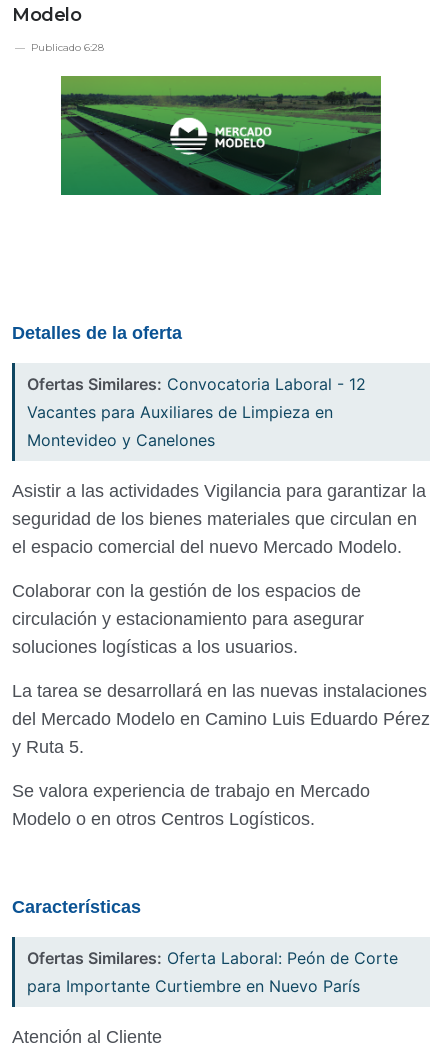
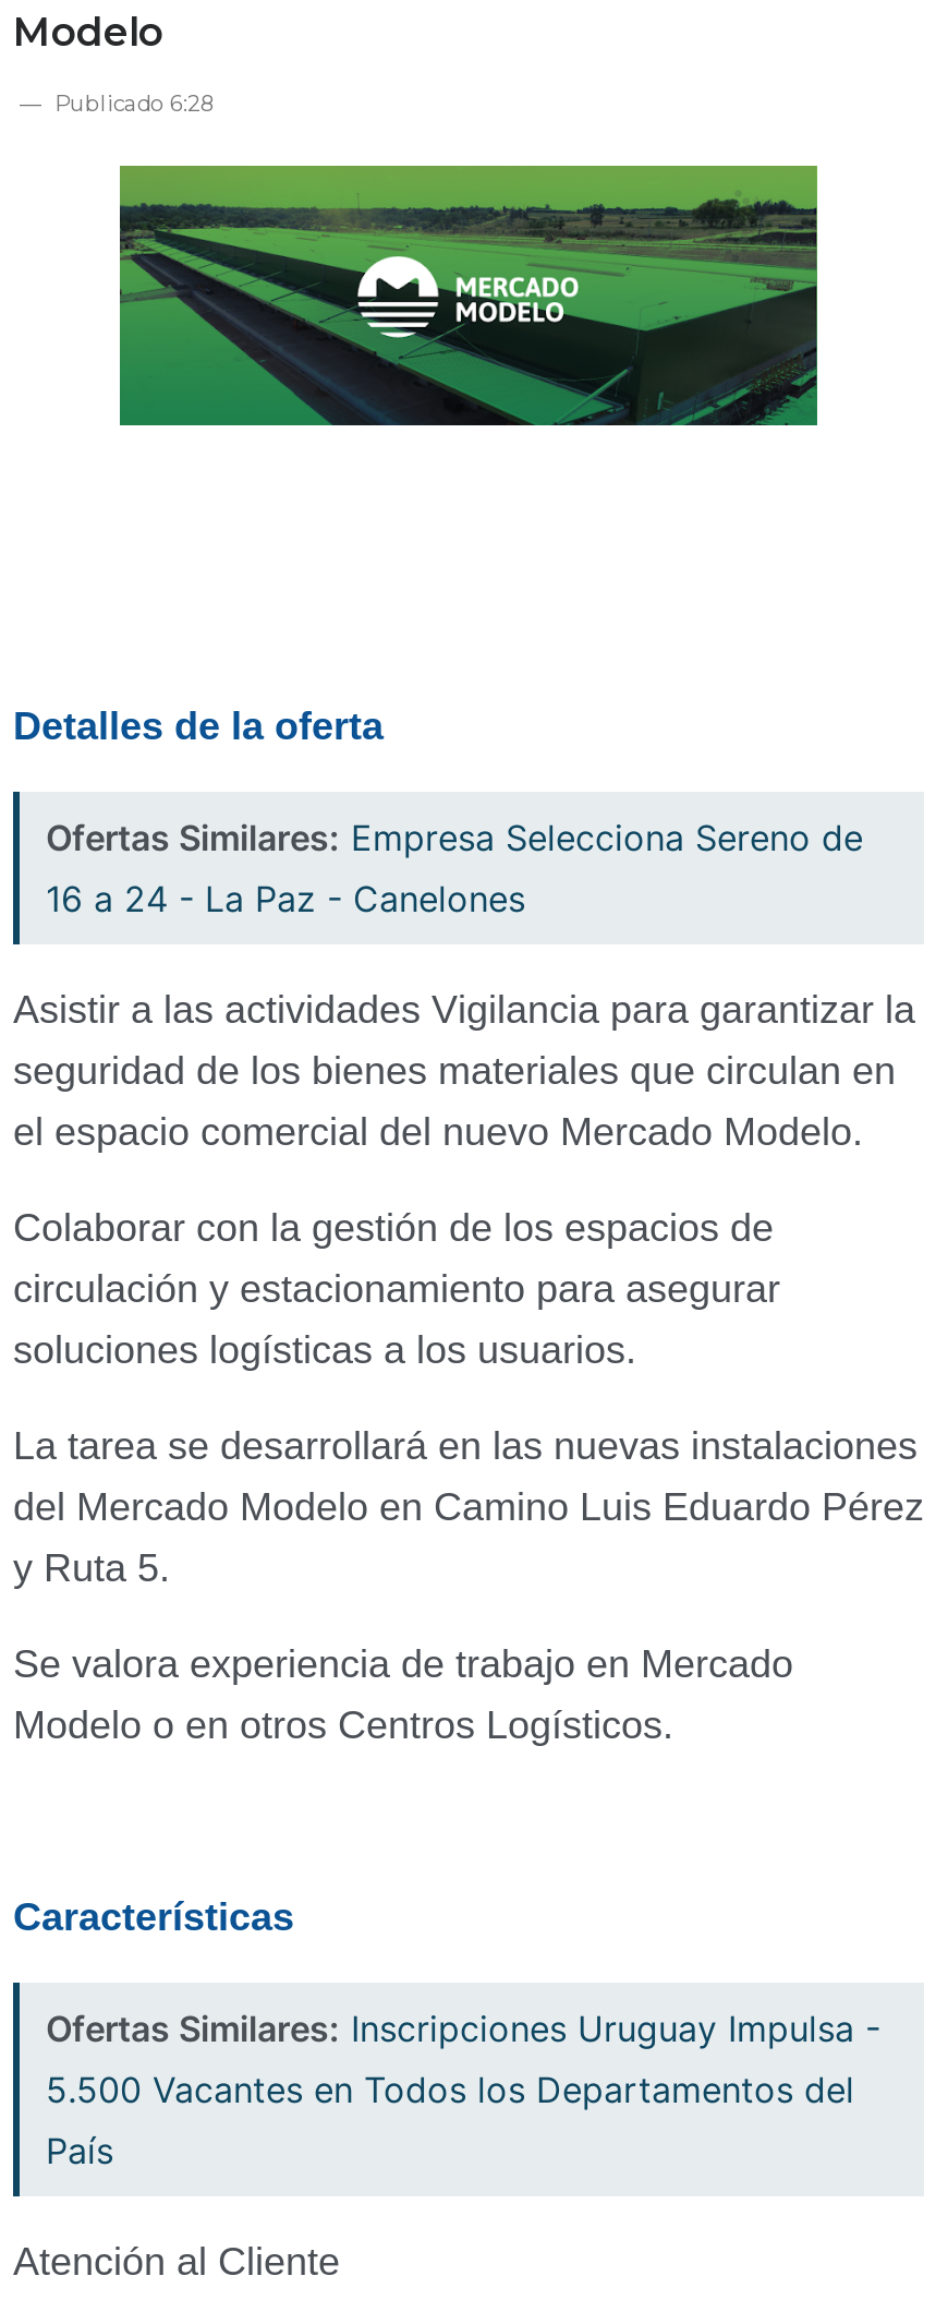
- Ofertas Similares: Convocatoria Laboral - 12
- Vacantes para Auxiliares de Limpieza en
- Montevideo y Canelones
+ Ofertas Similares: Empresa Selecciona Sereno de
+ 16 a 24 - La Paz - Canelones

moved up: Asistir a las actividades Vigilancia para garantizar la | seguridad de los bienes materiales que circulan en | el espacio comercial del nuevo Mercado Modelo. | ... | Modelo o en otros Centros Logísticos. | Características

- Ofertas Similares: Oferta Laboral: Peón de Corte
- para Importante Curtiembre en Nuevo París
+ Ofertas Similares: Inscripciones Uruguay Impulsa -
+ 5.500 Vacantes en Todos los Departamentos del
+ País
